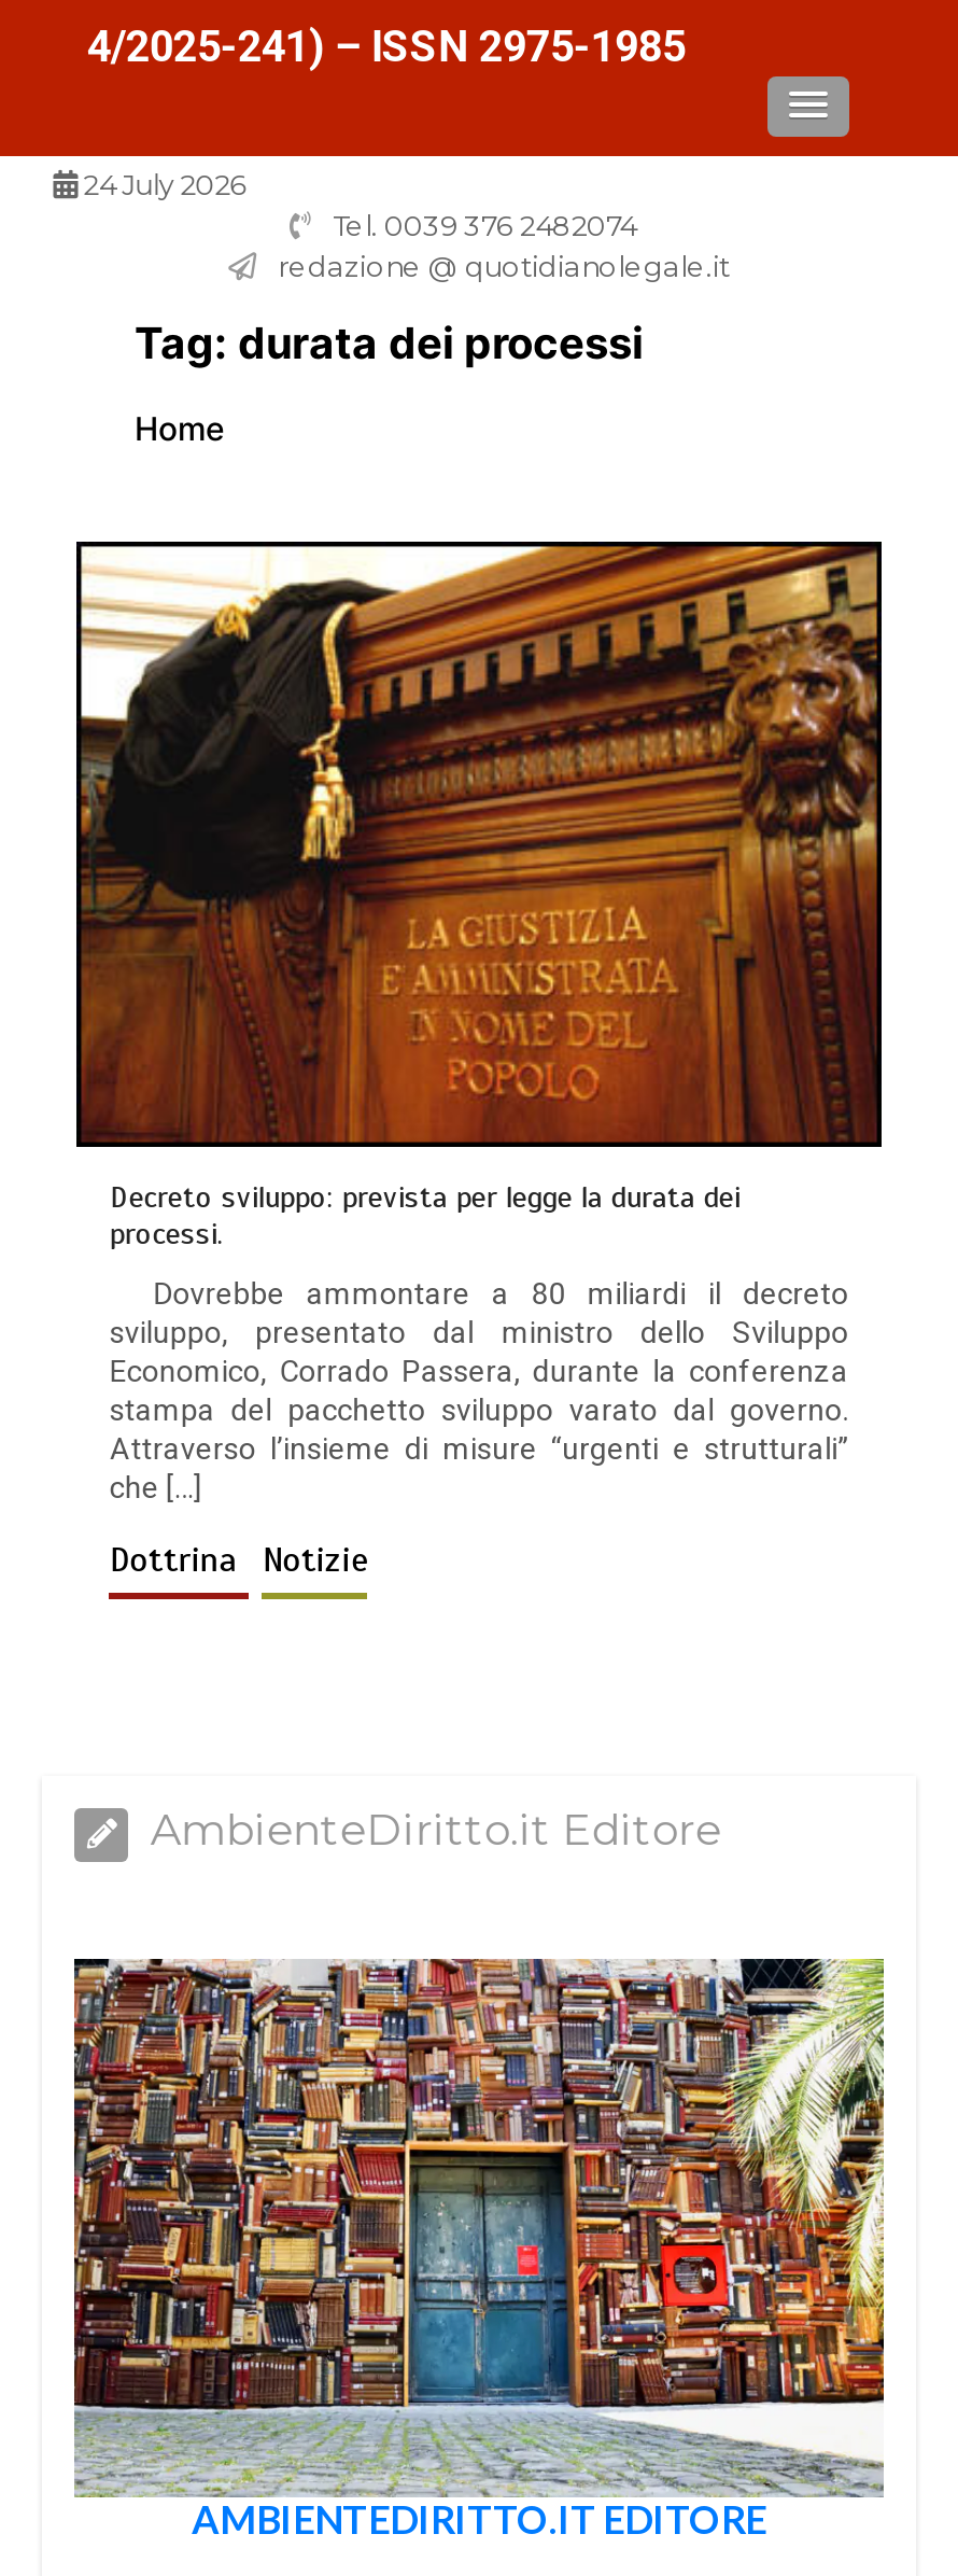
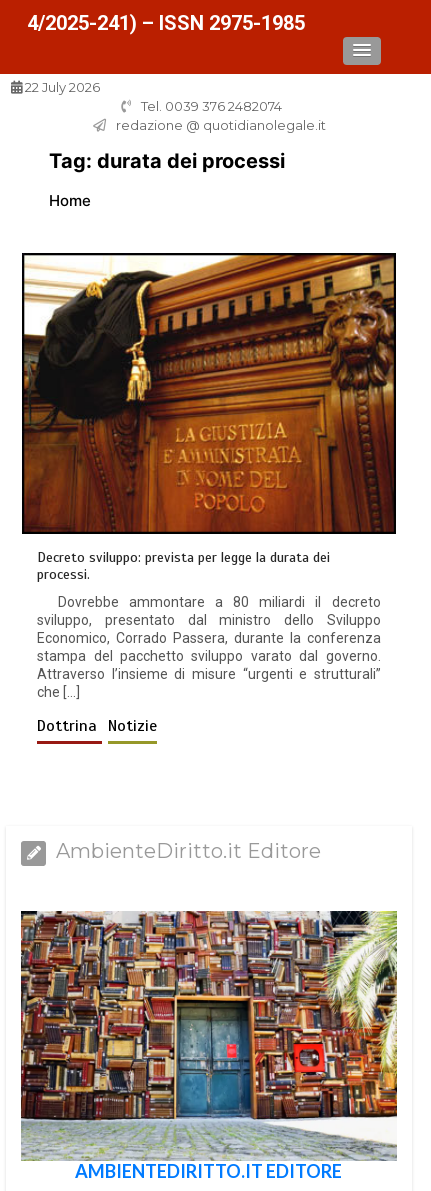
- 24 July 2026
+ 22 July 2026
